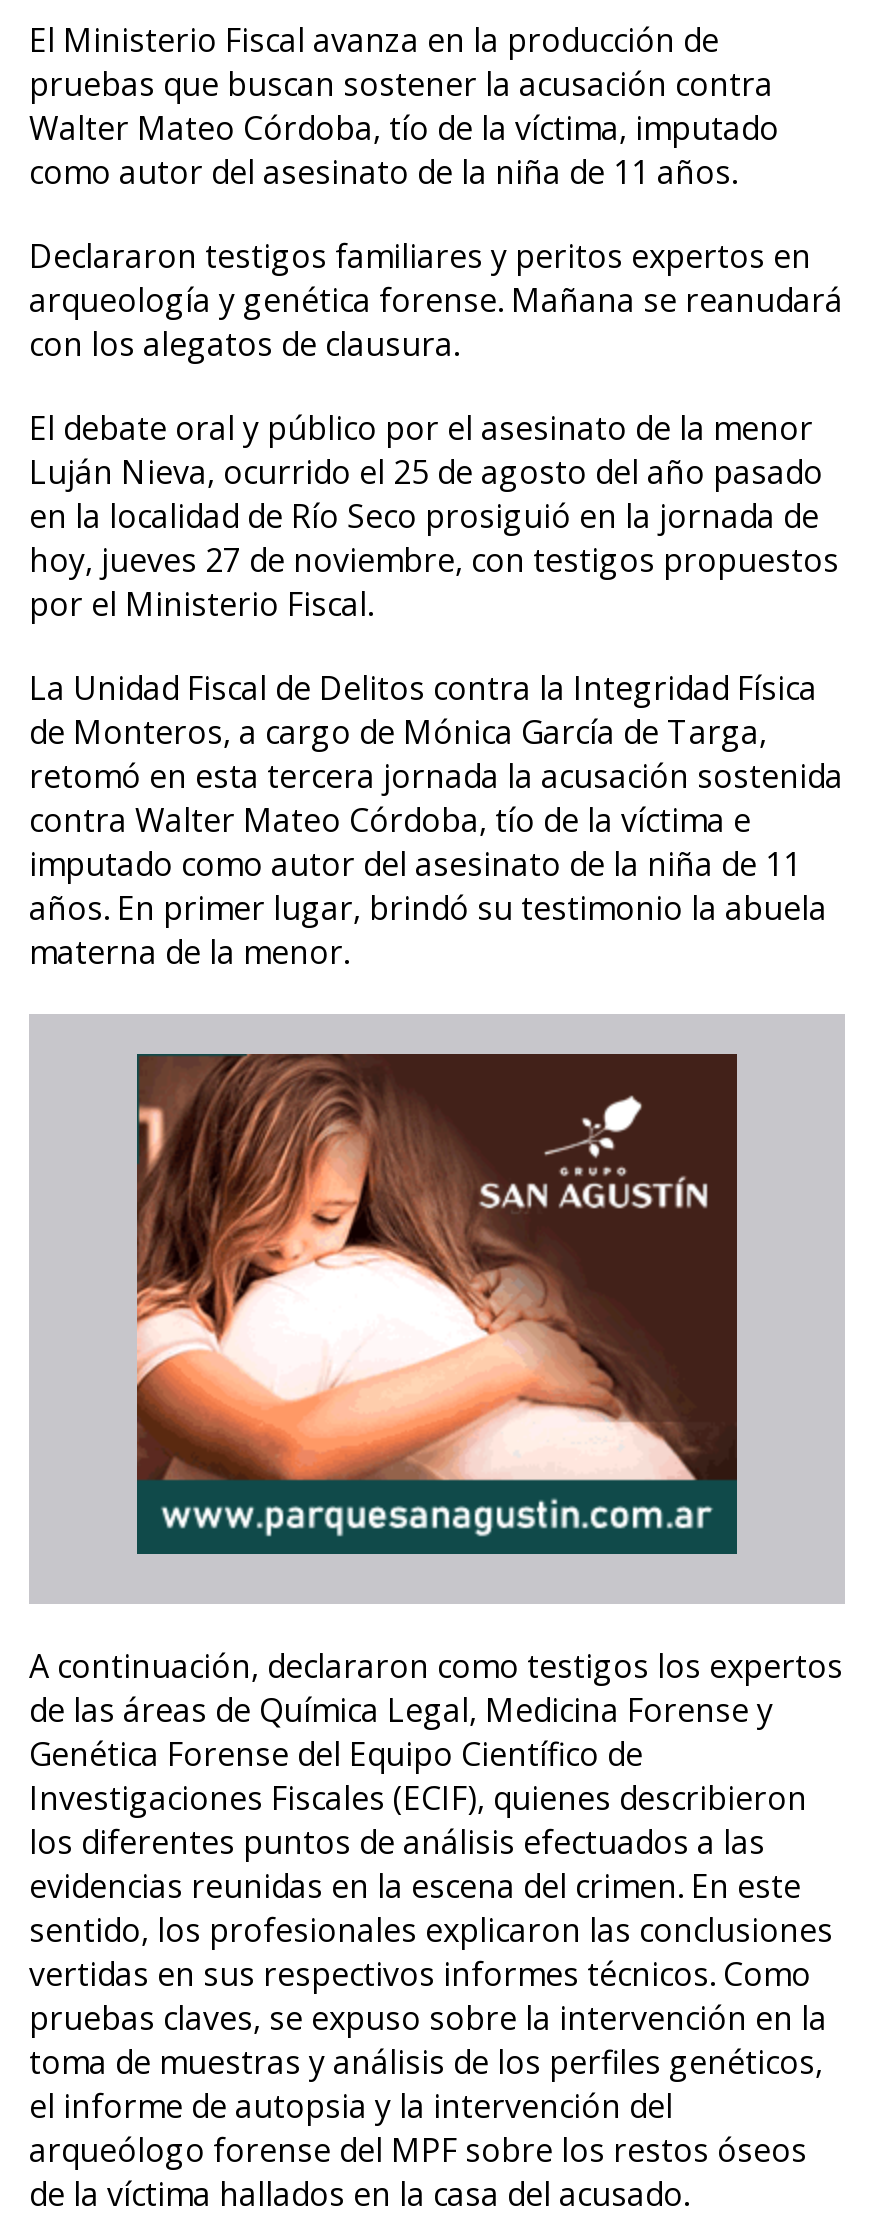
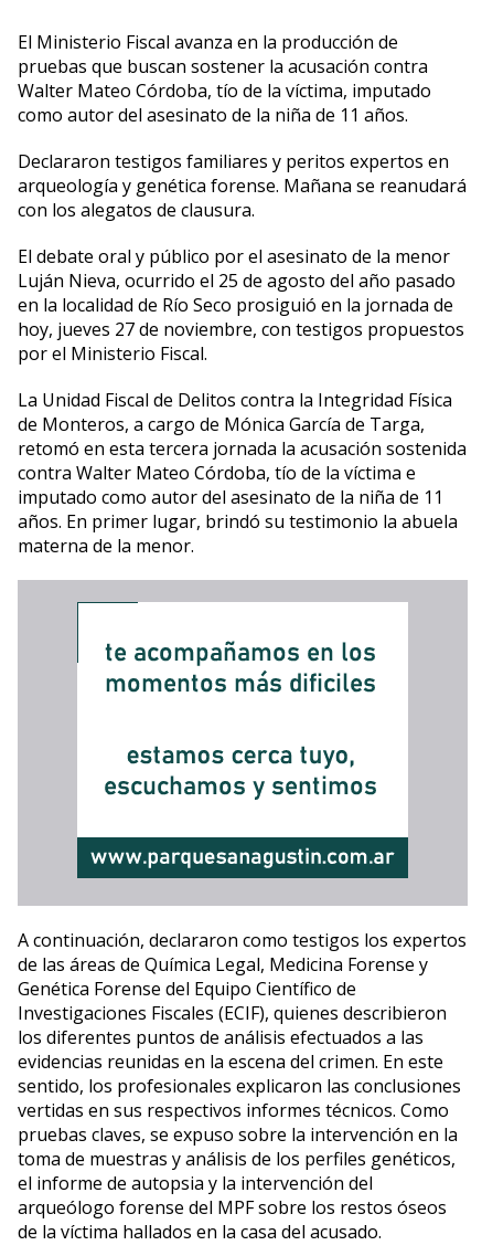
- [image]
+ [image]
